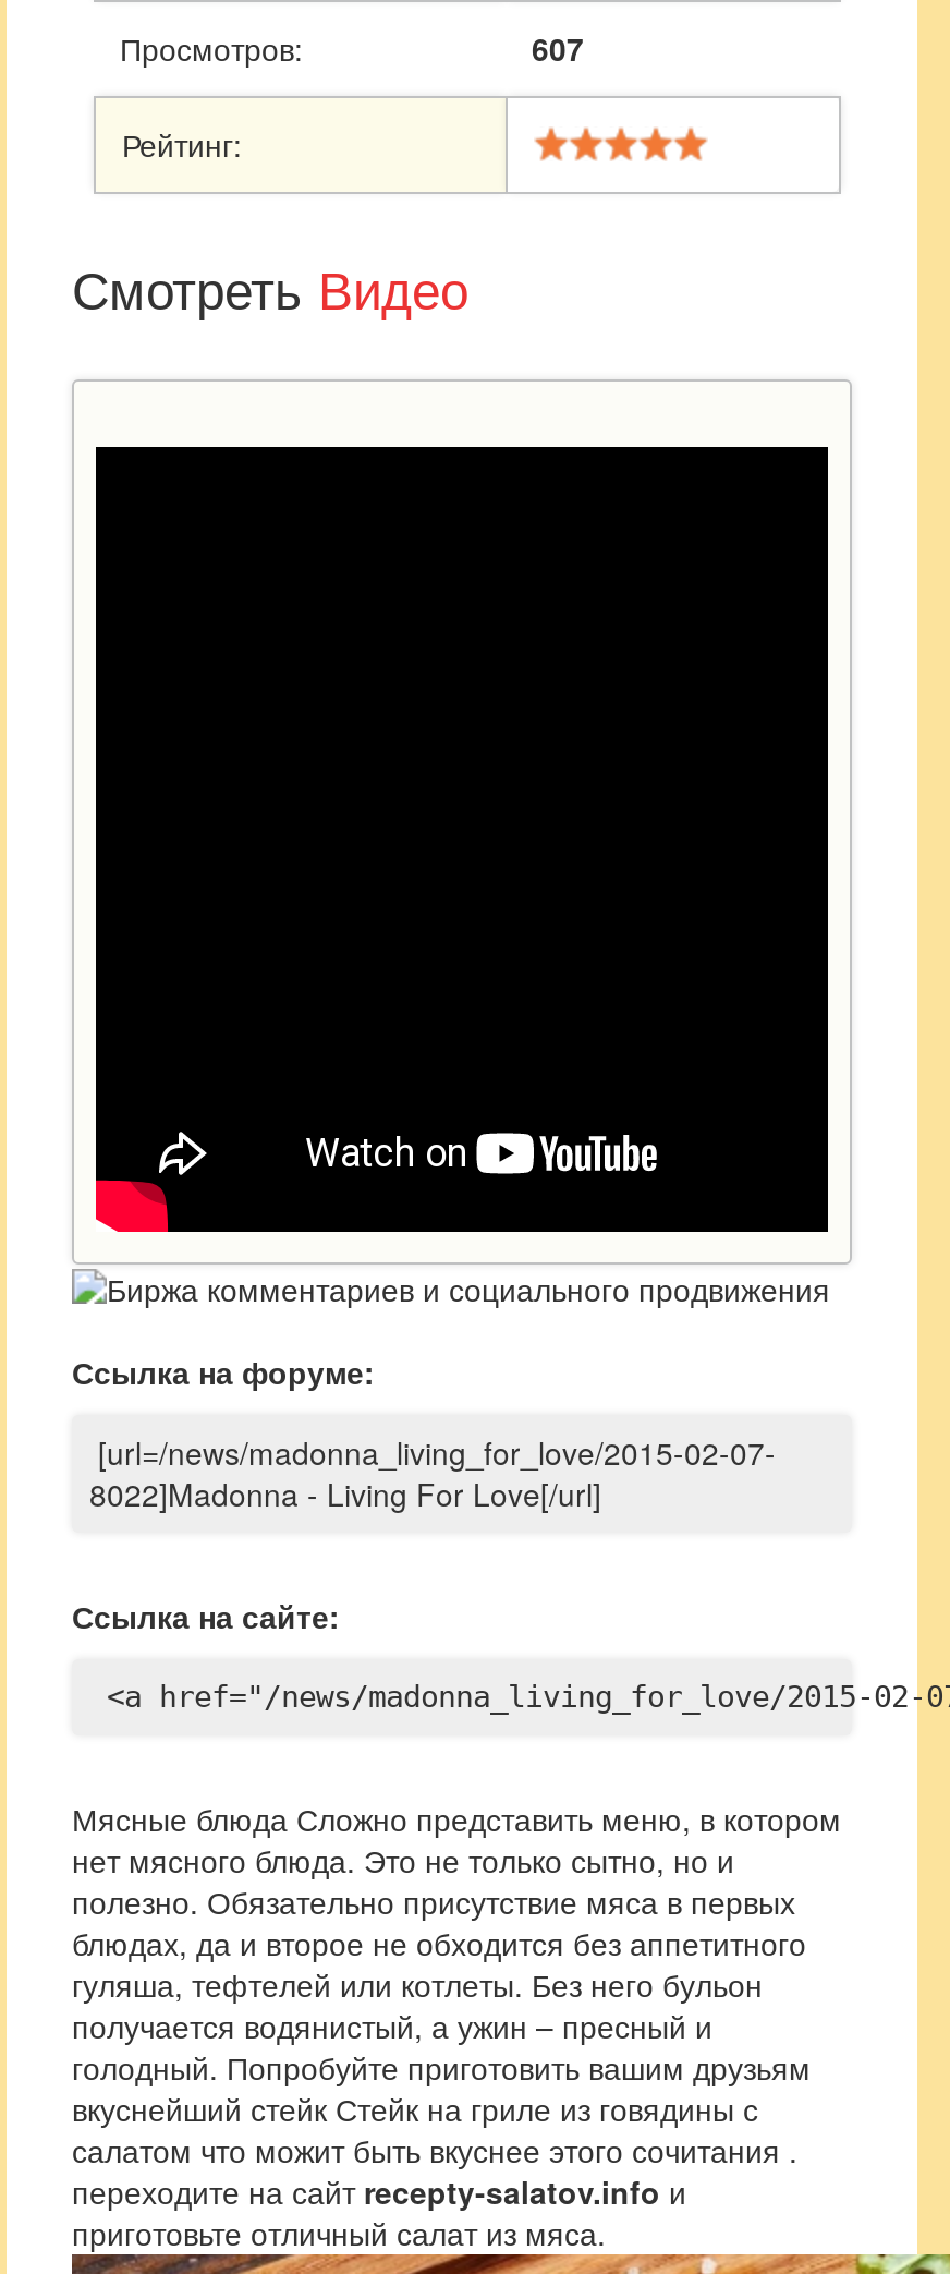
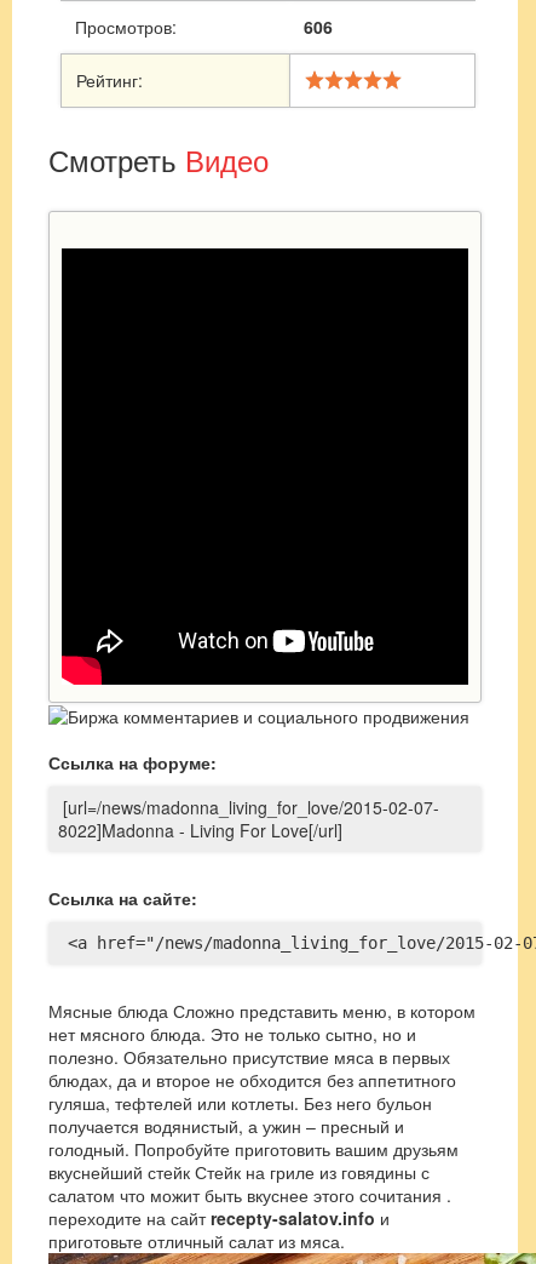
- 607
+ 606
